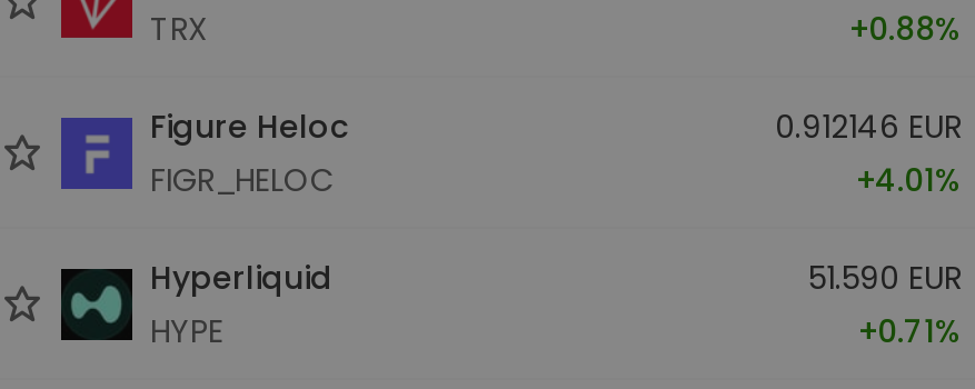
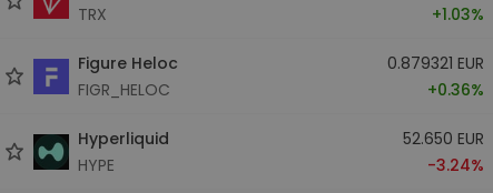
- +0.88%
+ +1.03%

- 0.912146 EUR
+ 0.879321 EUR

- +4.01%
+ +0.36%

- 51.590 EUR
+ 52.650 EUR

- +0.71%
+ -3.24%
